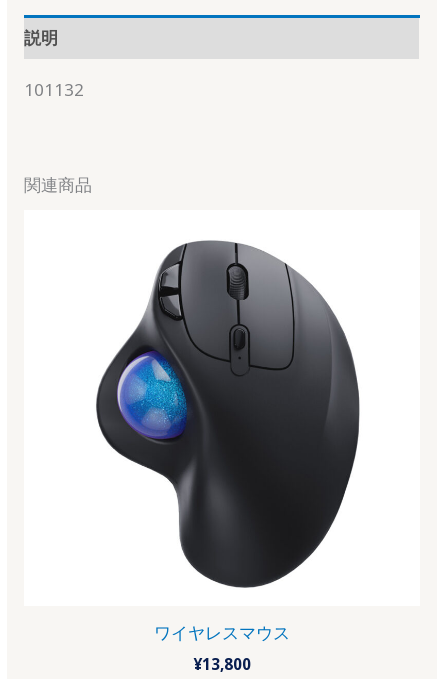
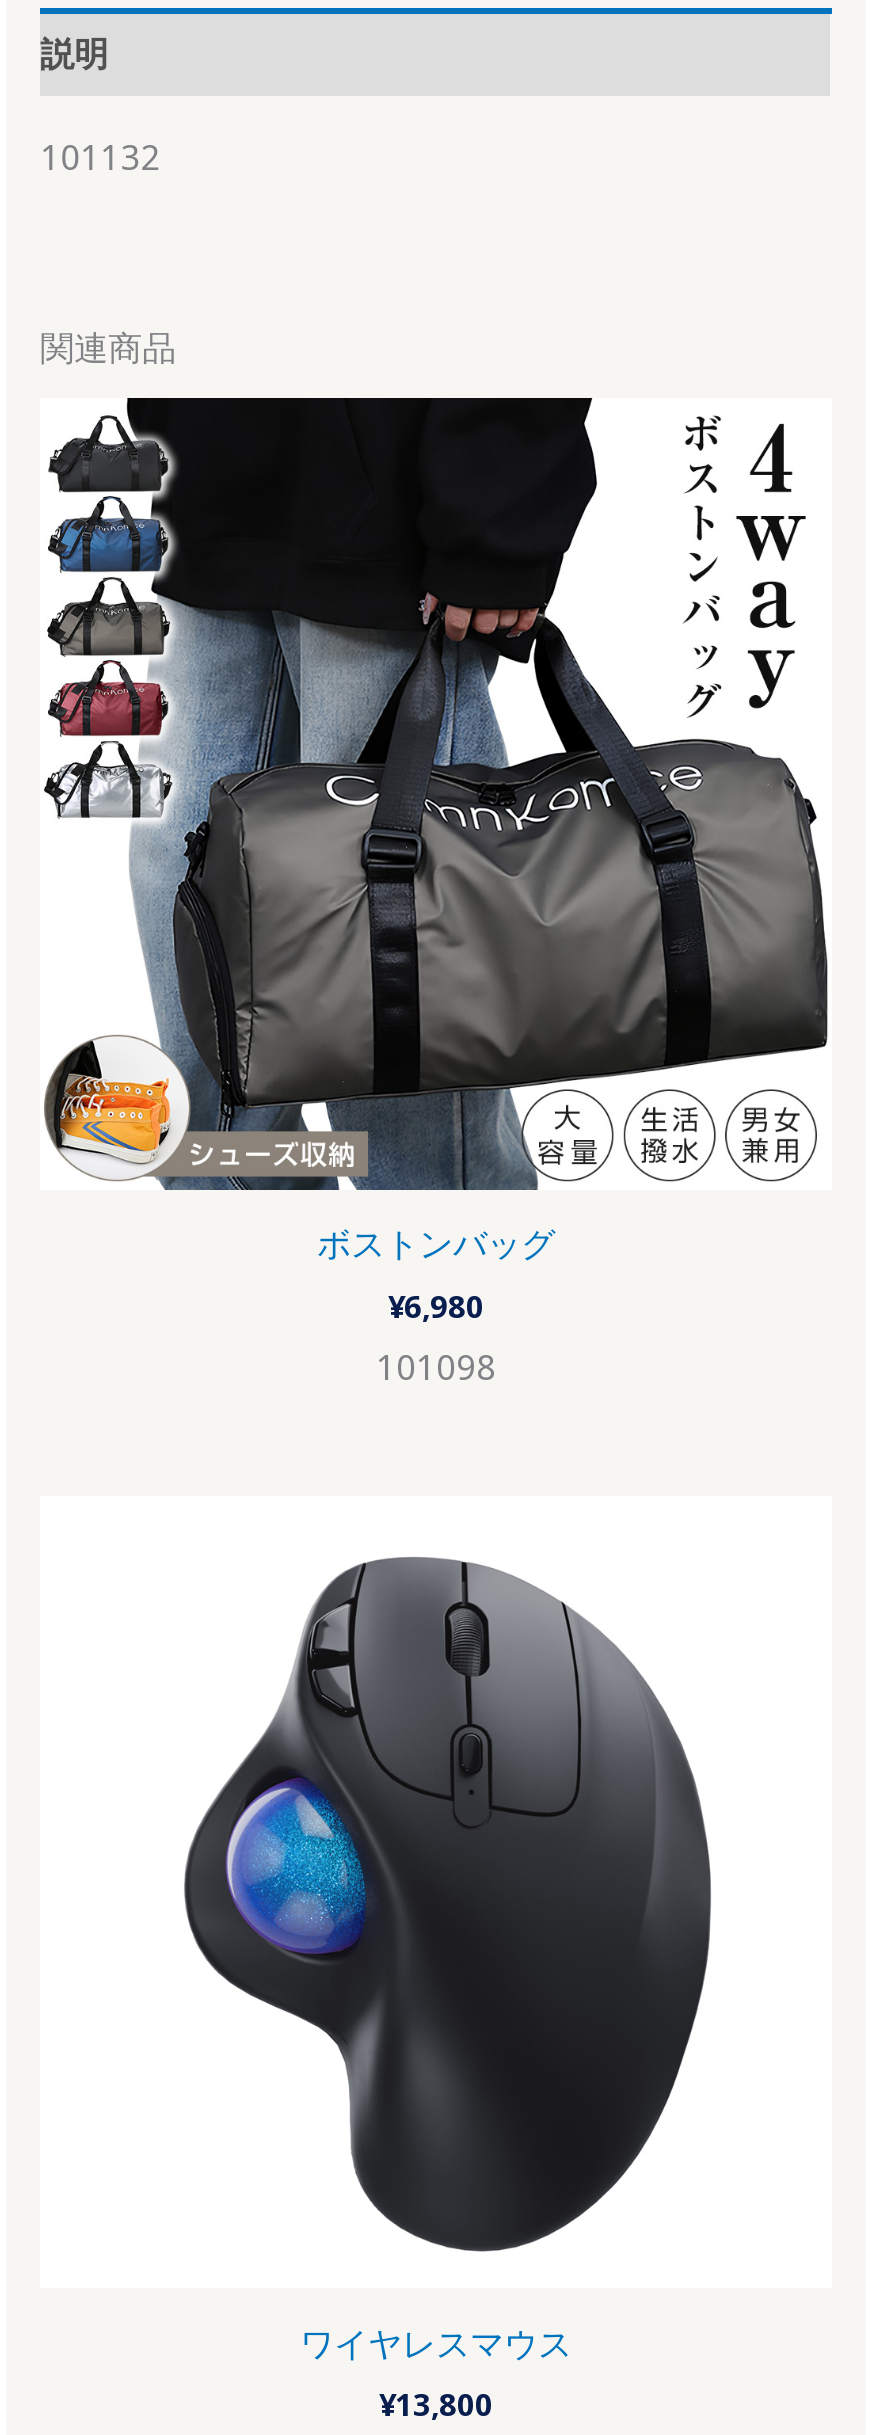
+ [image]
+ ボストンバッグ
+ ¥6,980
+ 101098
